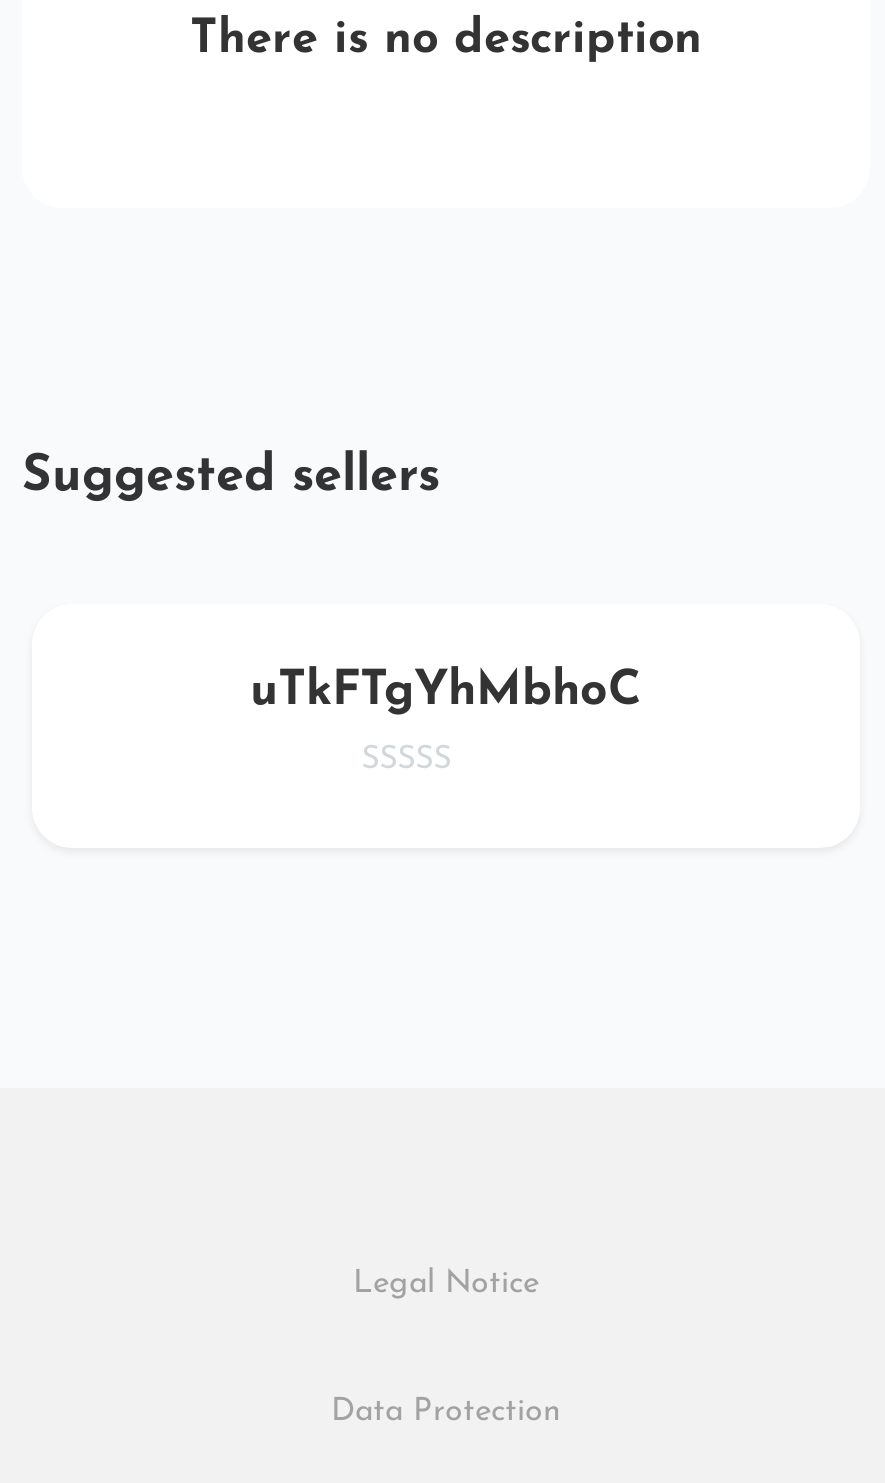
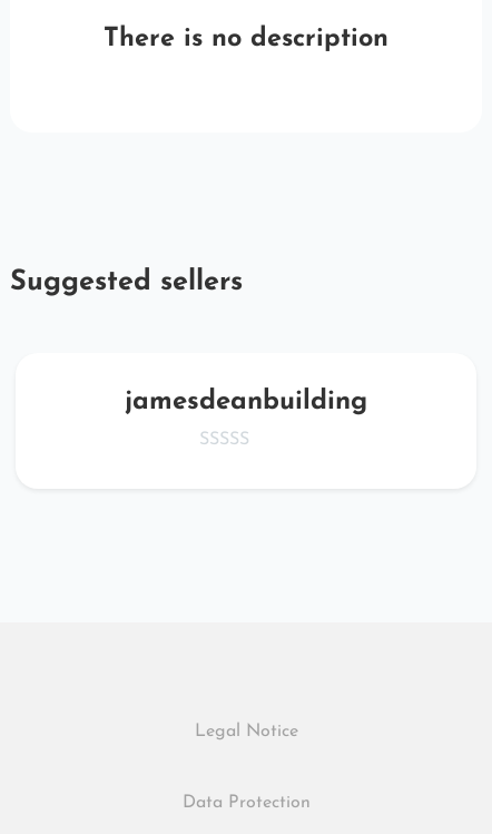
- uTkFTgYhMbhoC
+ jamesdeanbuilding
